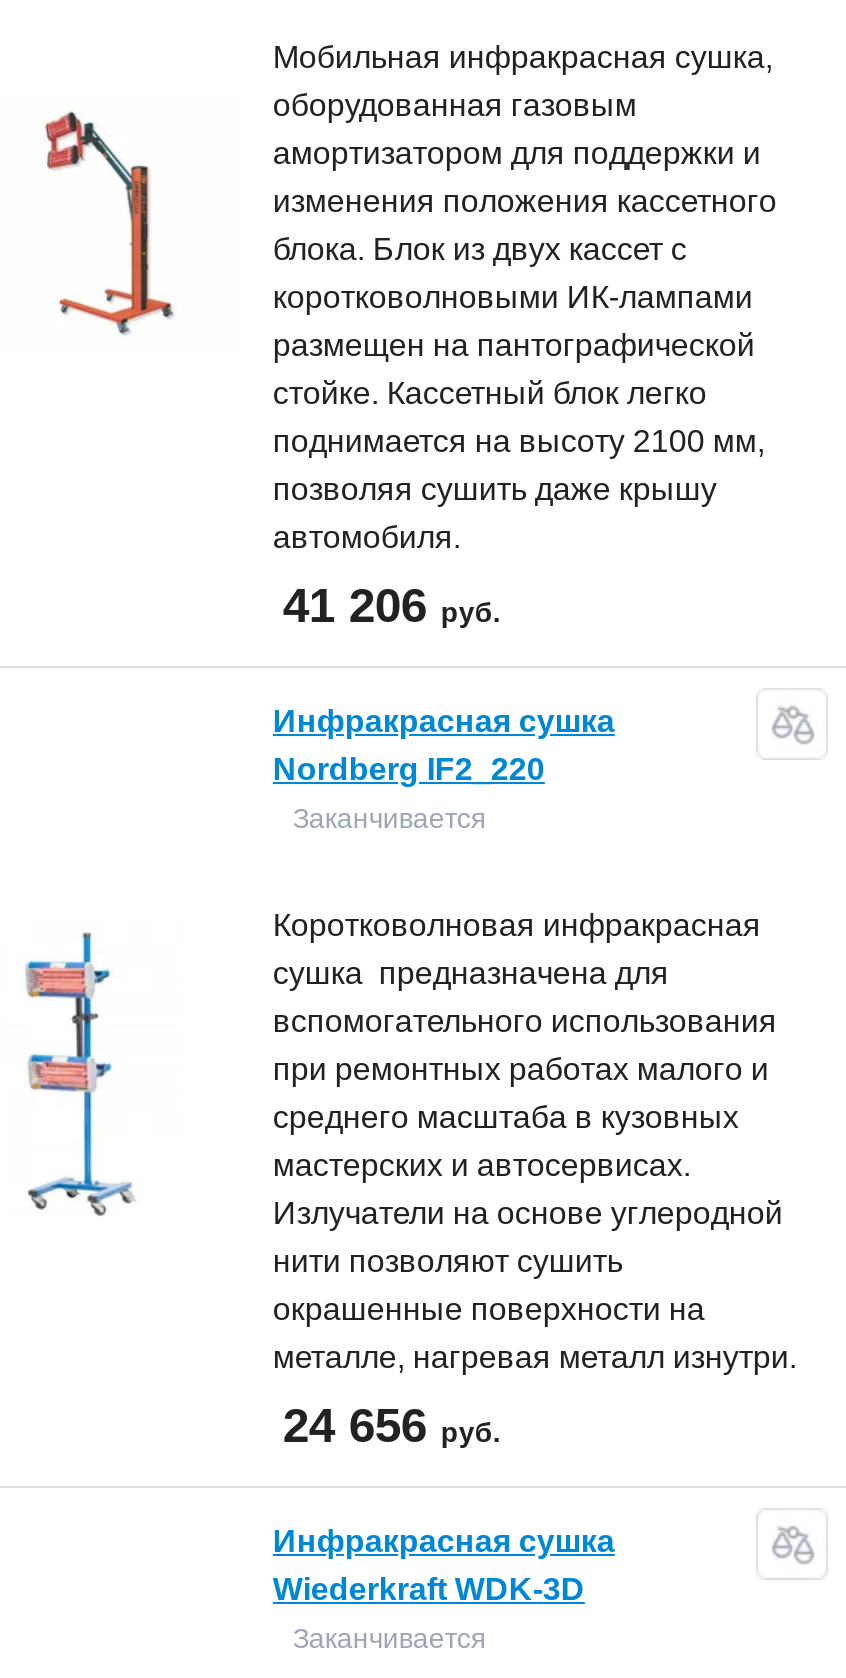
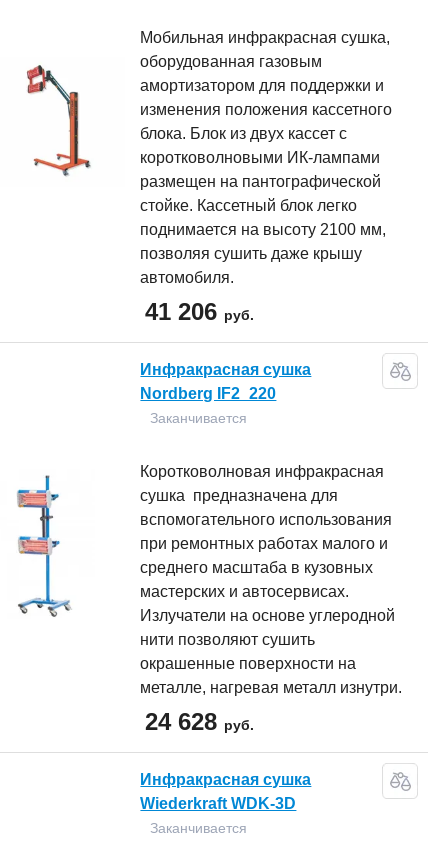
- 24 656 руб.
+ 24 628 руб.
